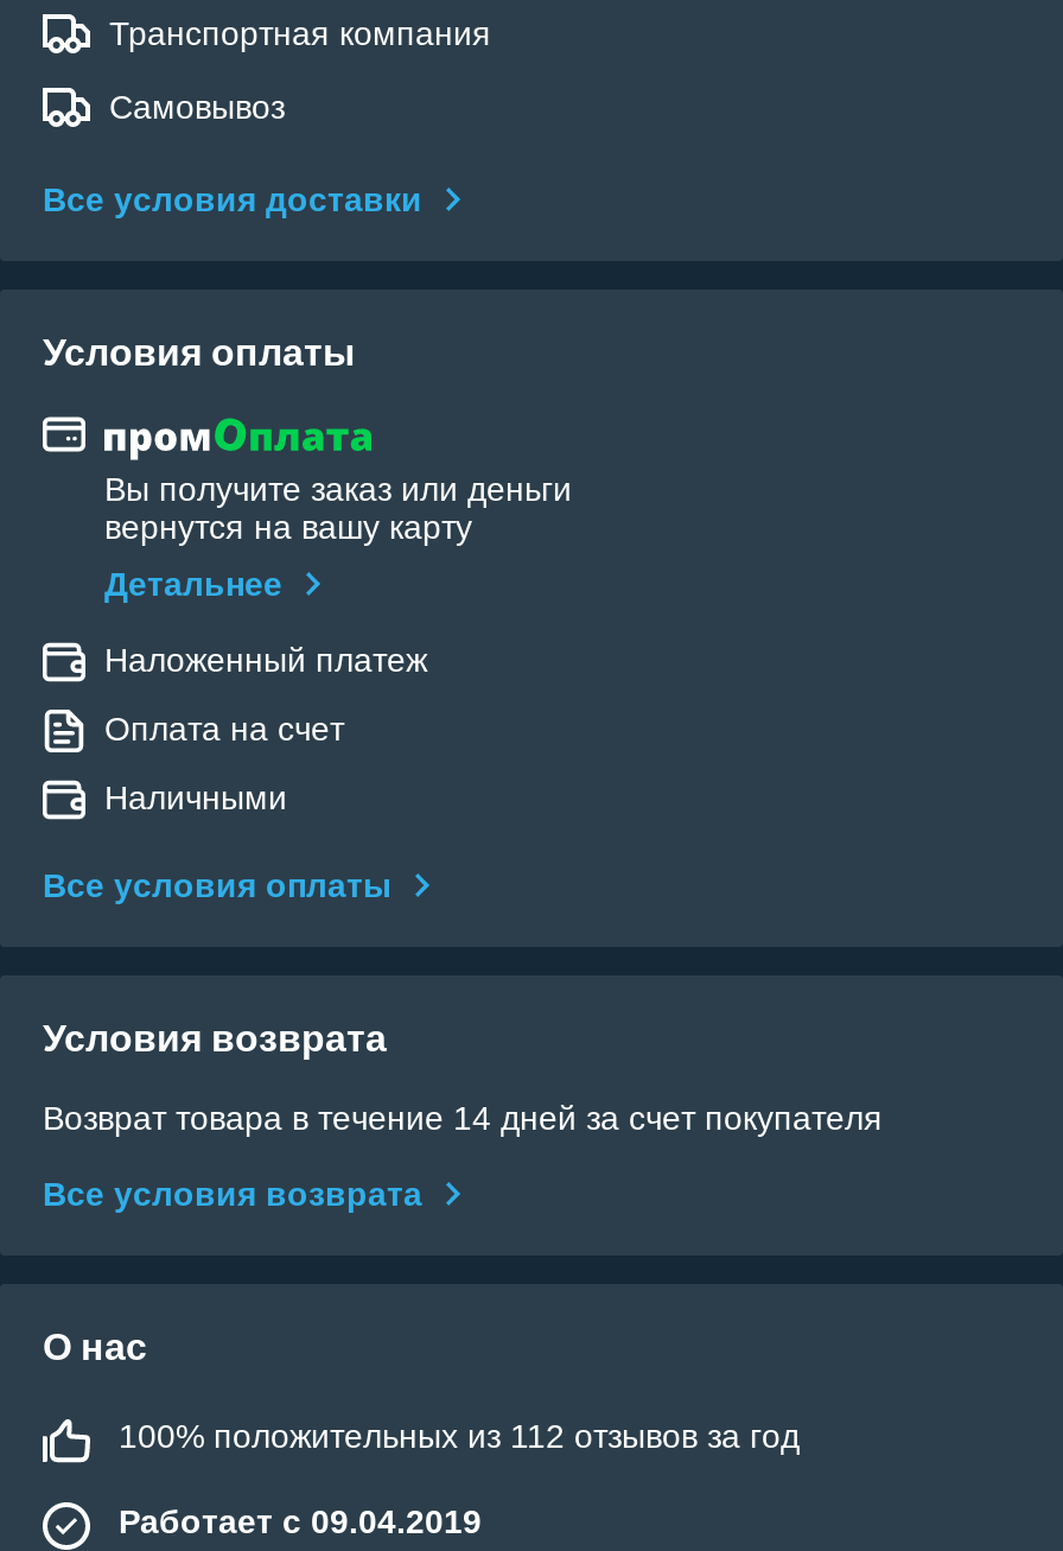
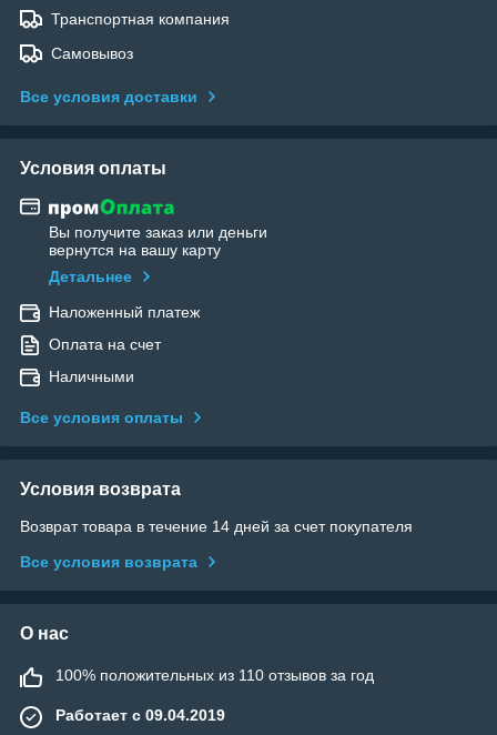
- 100% положительных из 112 отзывов за год
+ 100% положительных из 110 отзывов за год
